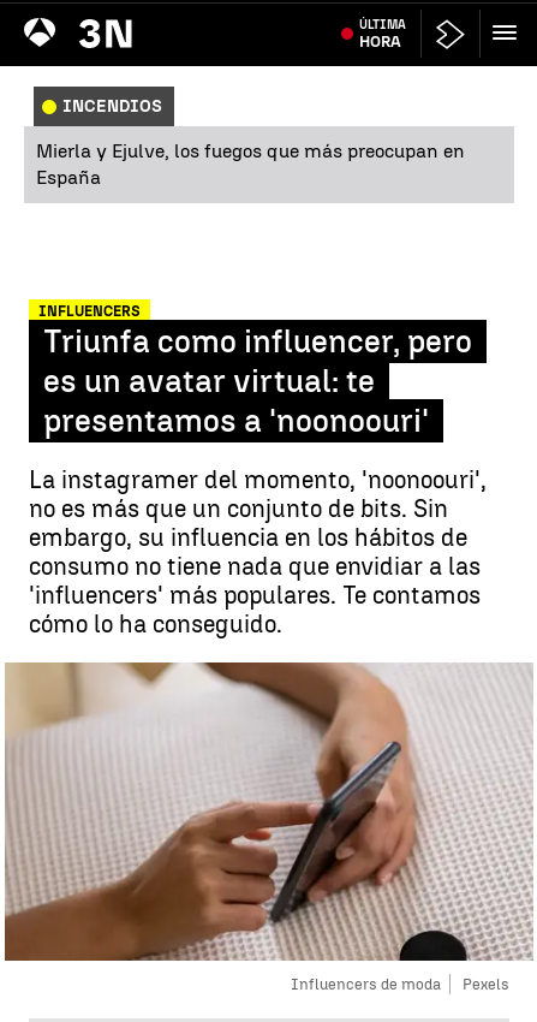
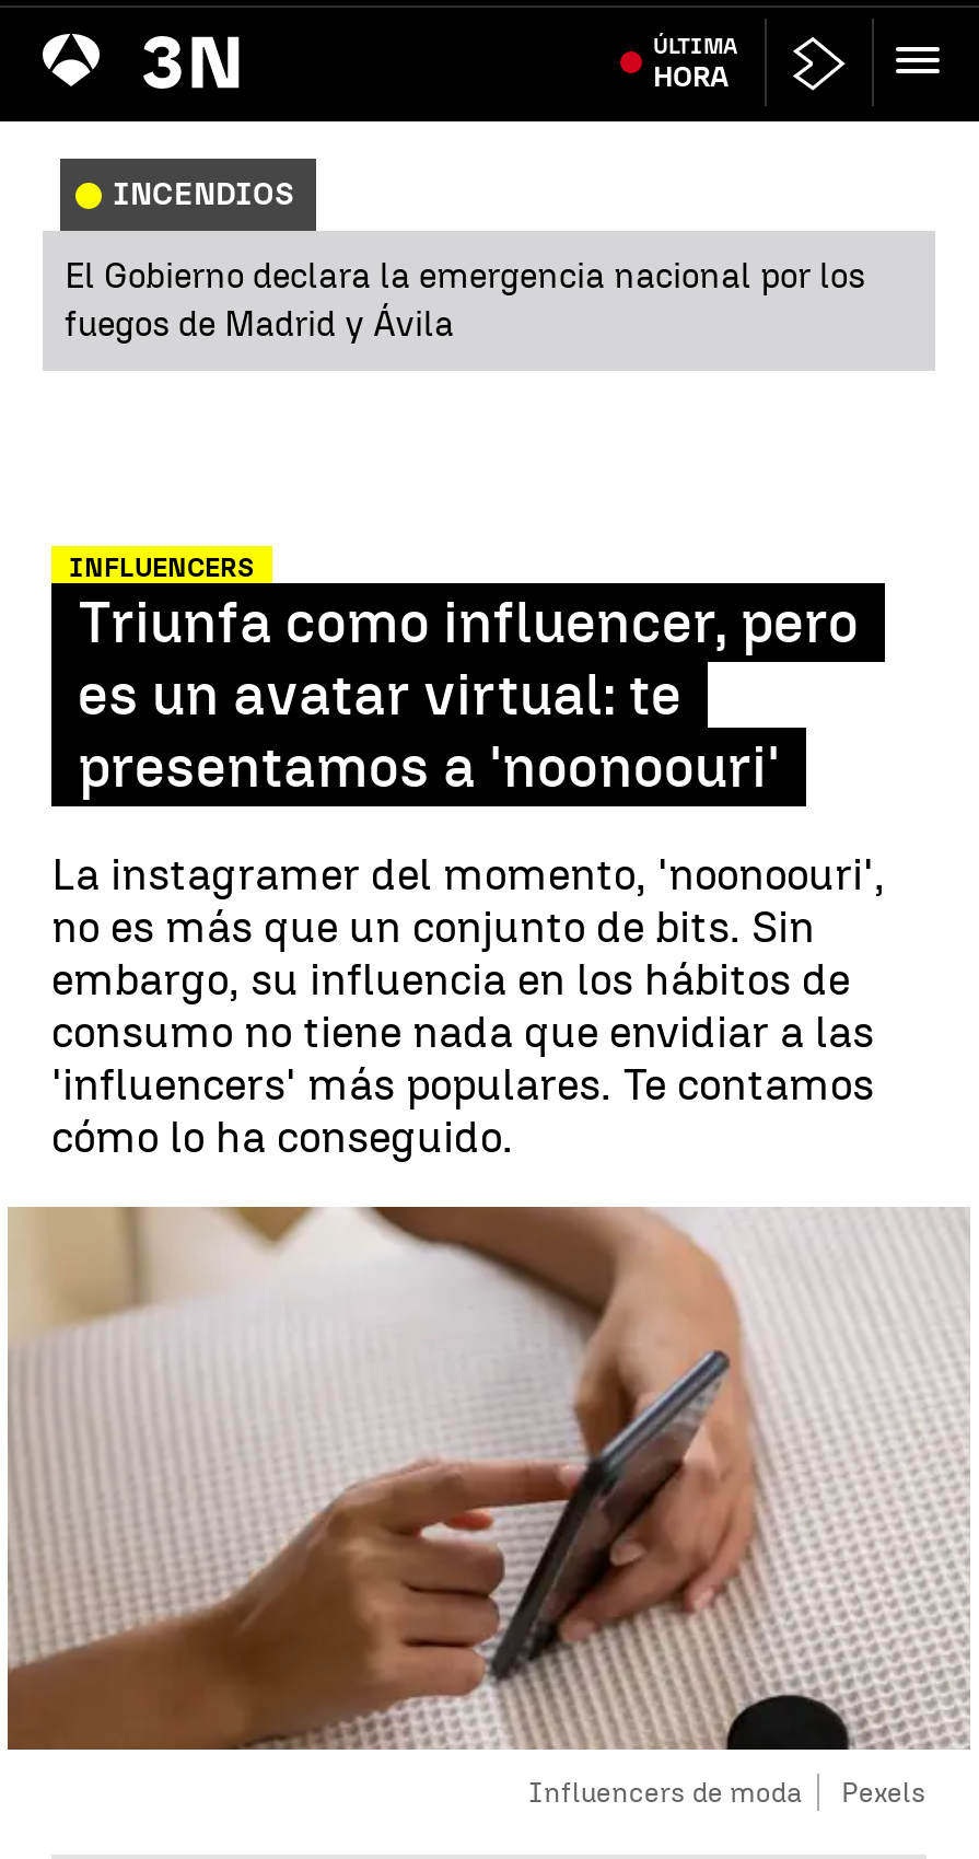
- Mierla y Ejulve, los fuegos que más preocupan en
- España
+ El Gobierno declara la emergencia nacional por los
+ fuegos de Madrid y Ávila
